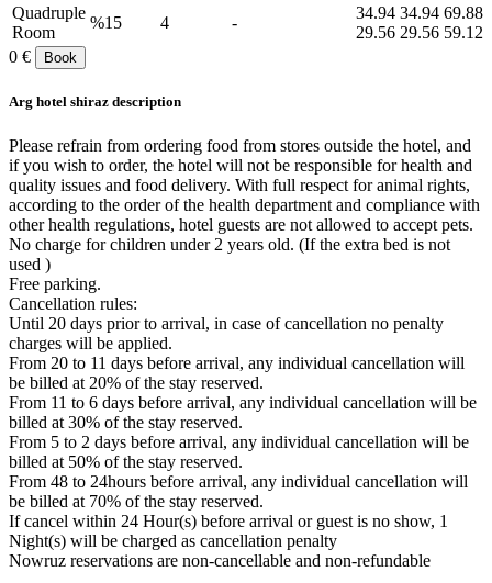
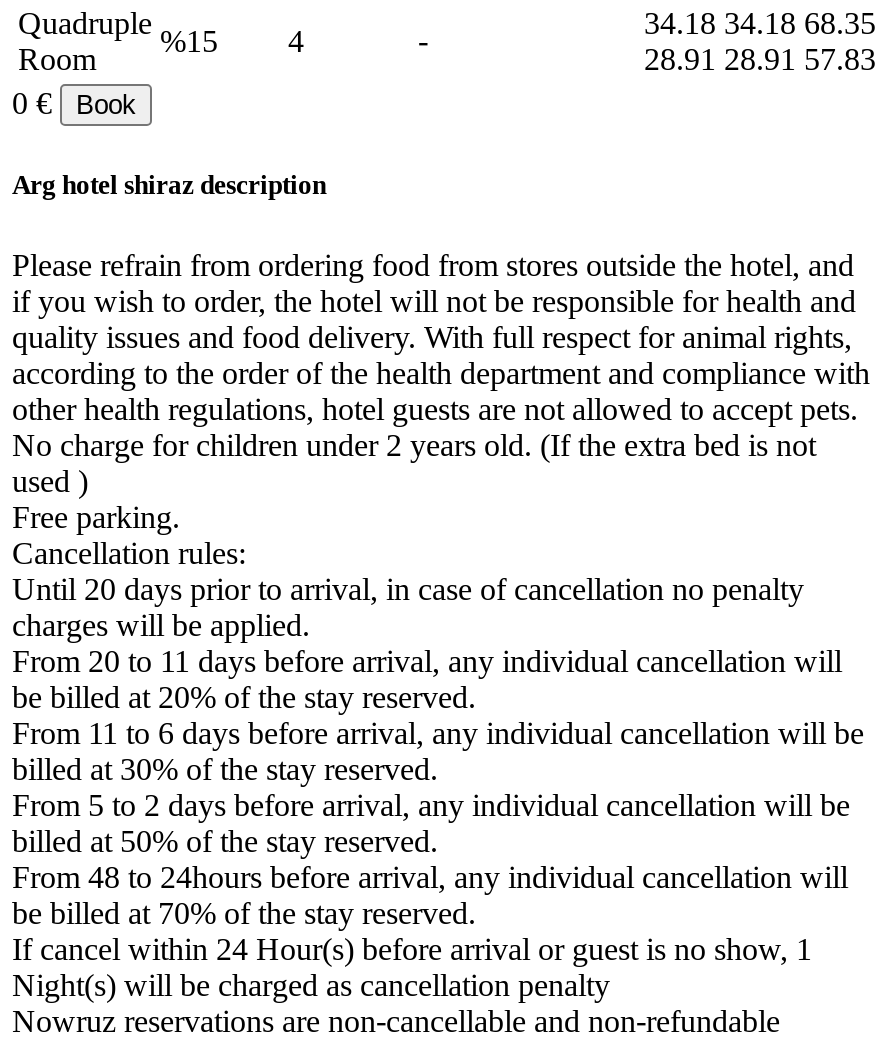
- 34.94
+ 34.18

- 34.94
+ 34.18

- 69.88
+ 68.35

- 29.56
+ 28.91

- 29.56
+ 28.91

- 59.12
+ 57.83
